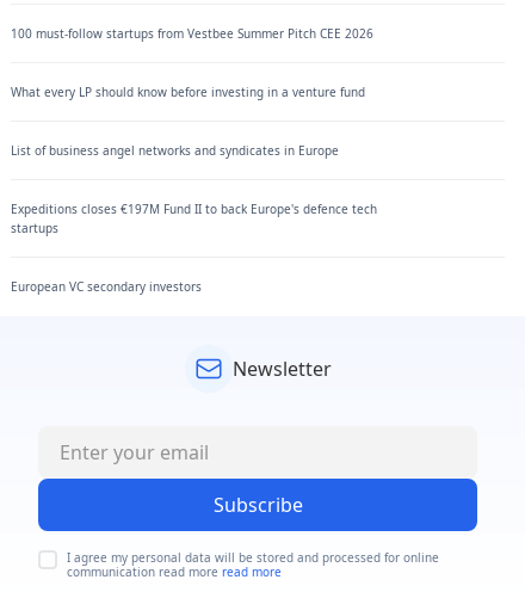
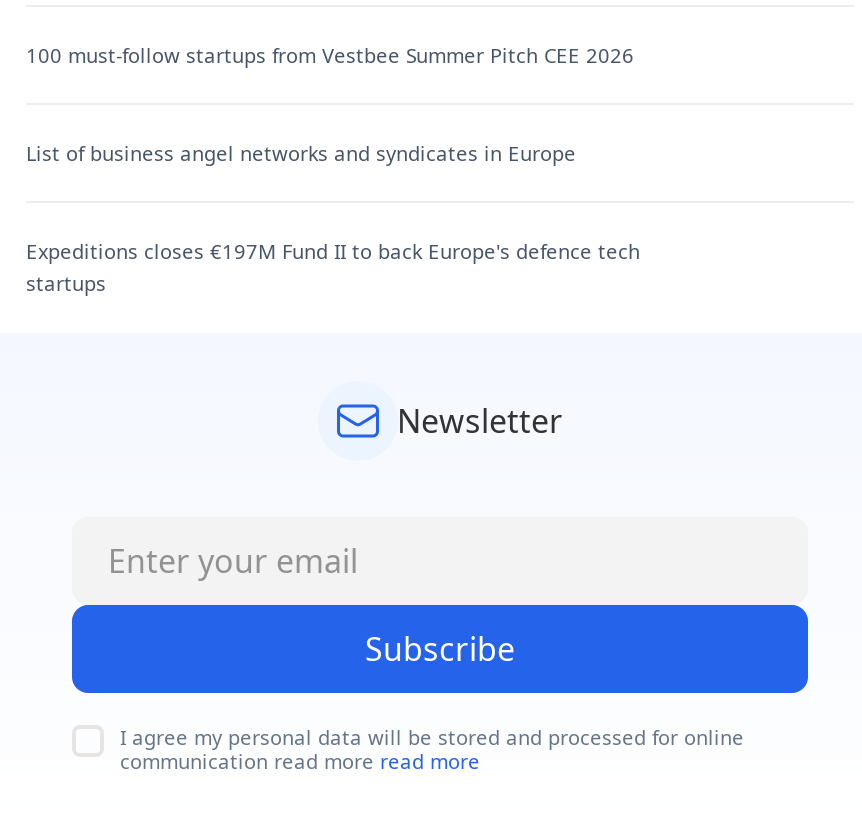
- What every LP should know before investing in a venture fund

- European VC secondary investors
